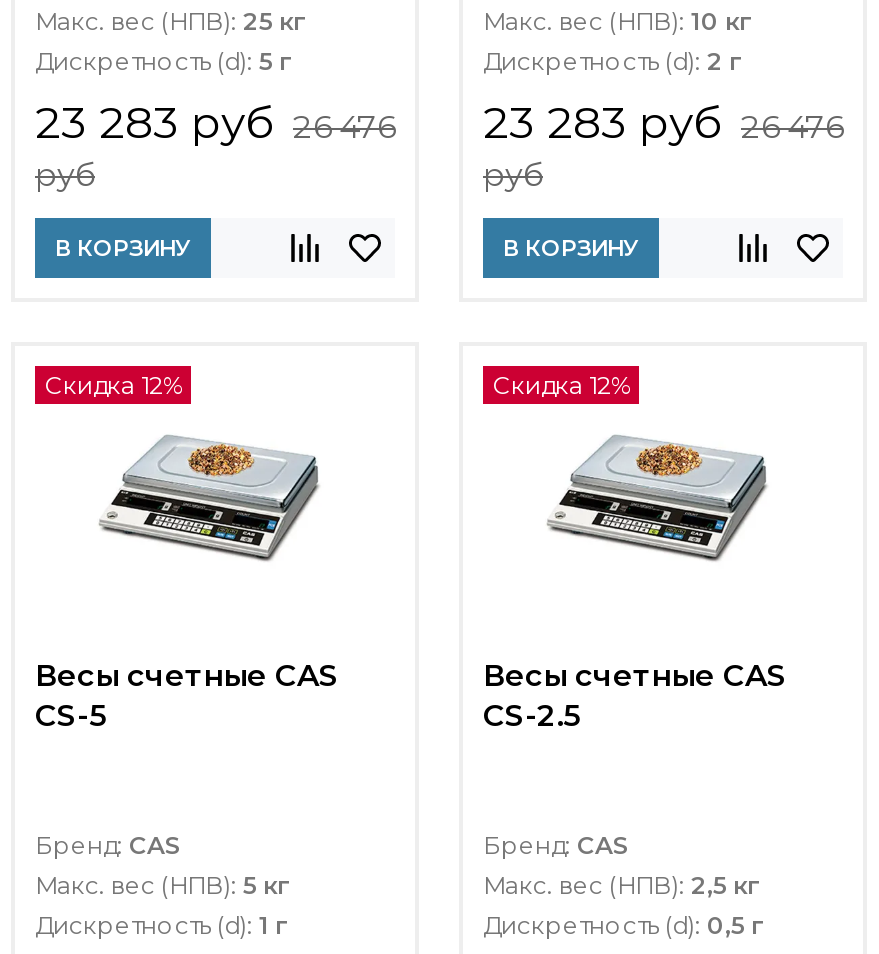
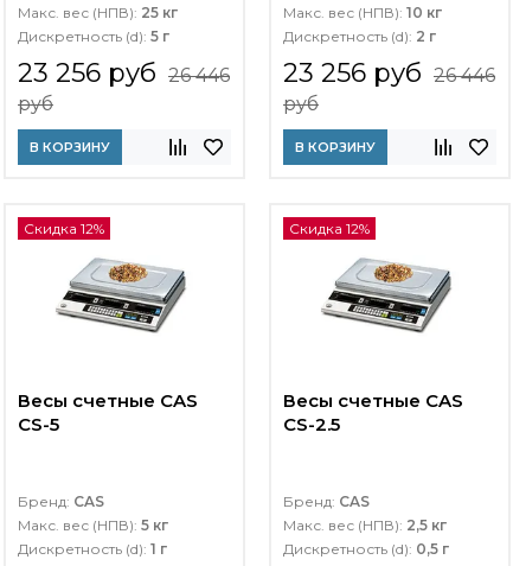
- 23 283 руб 26 476
+ 23 256 руб 26 446

- 23 283 руб 26 476
+ 23 256 руб 26 446
